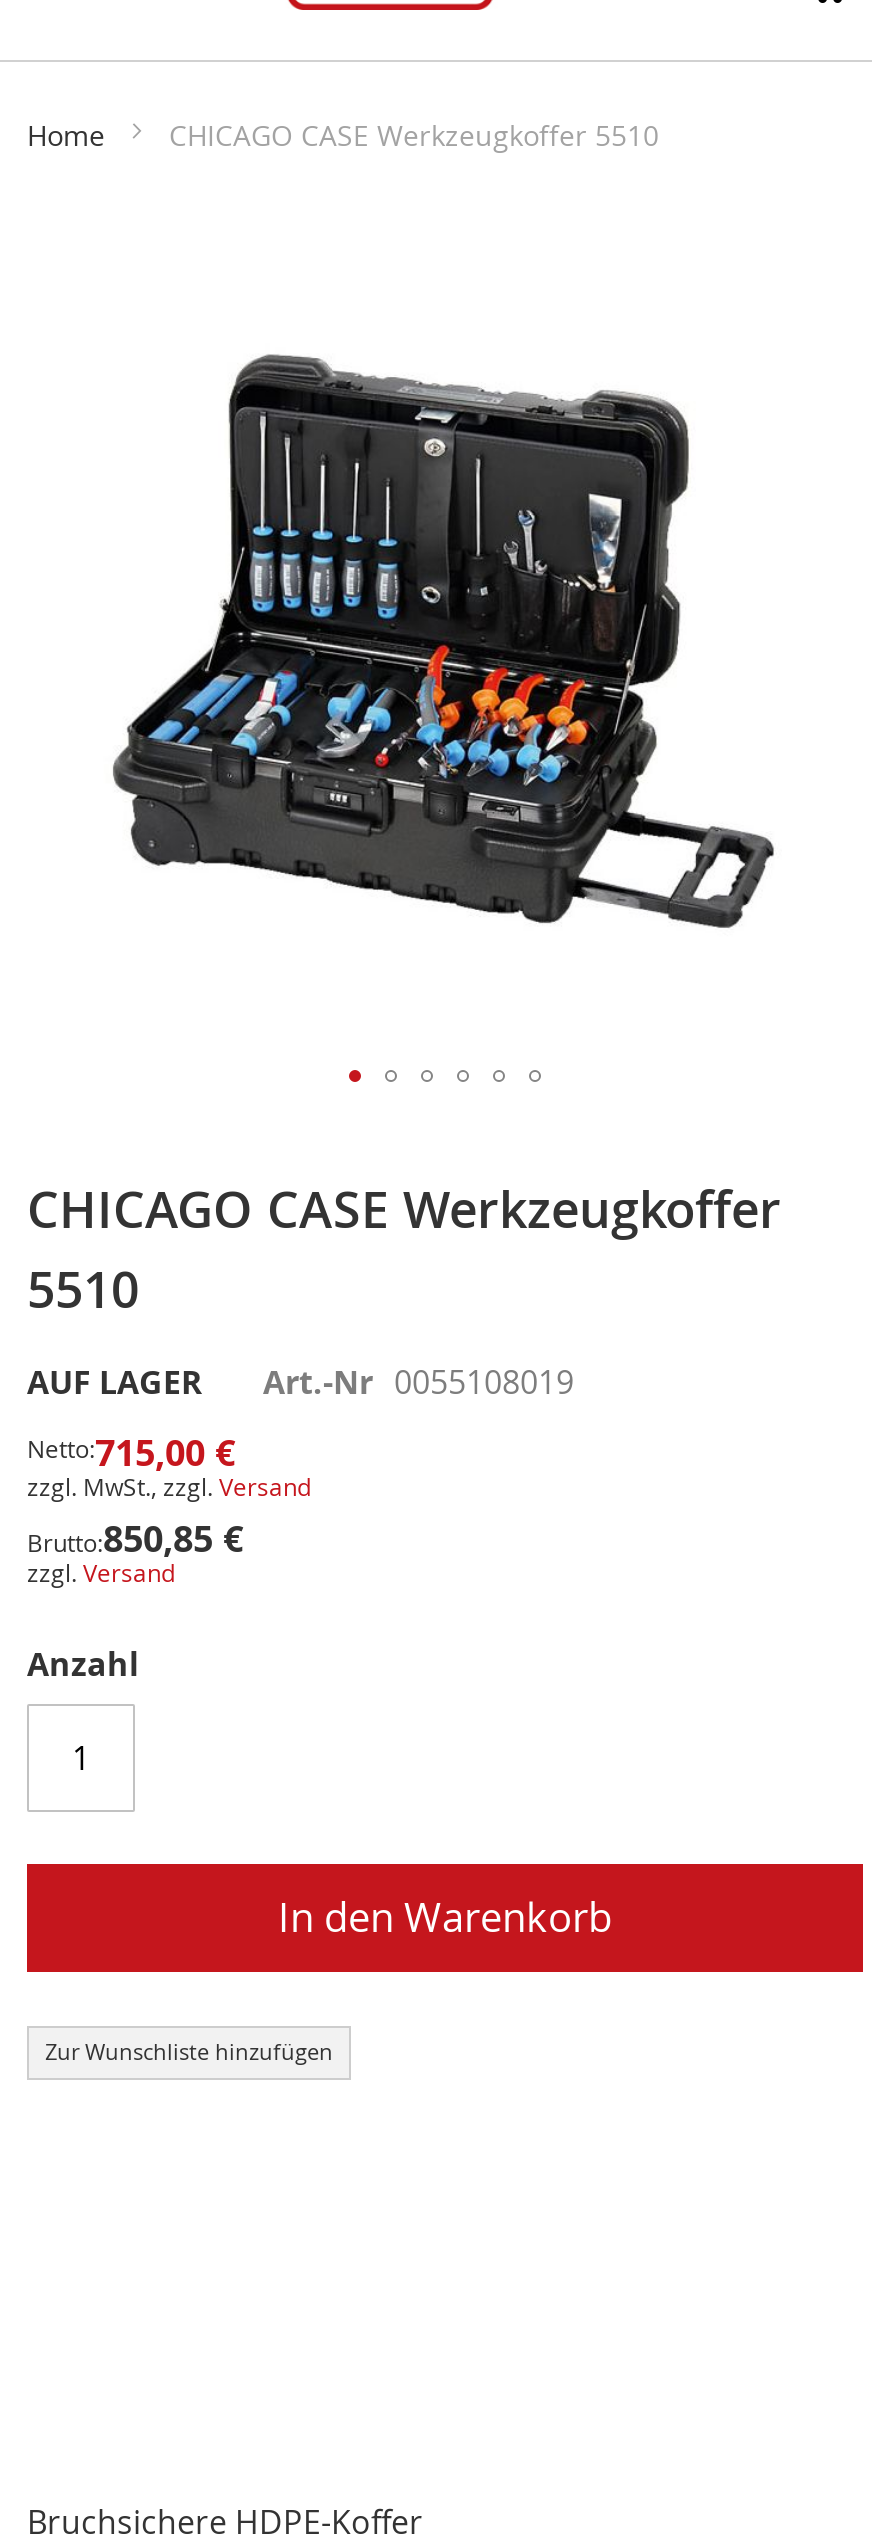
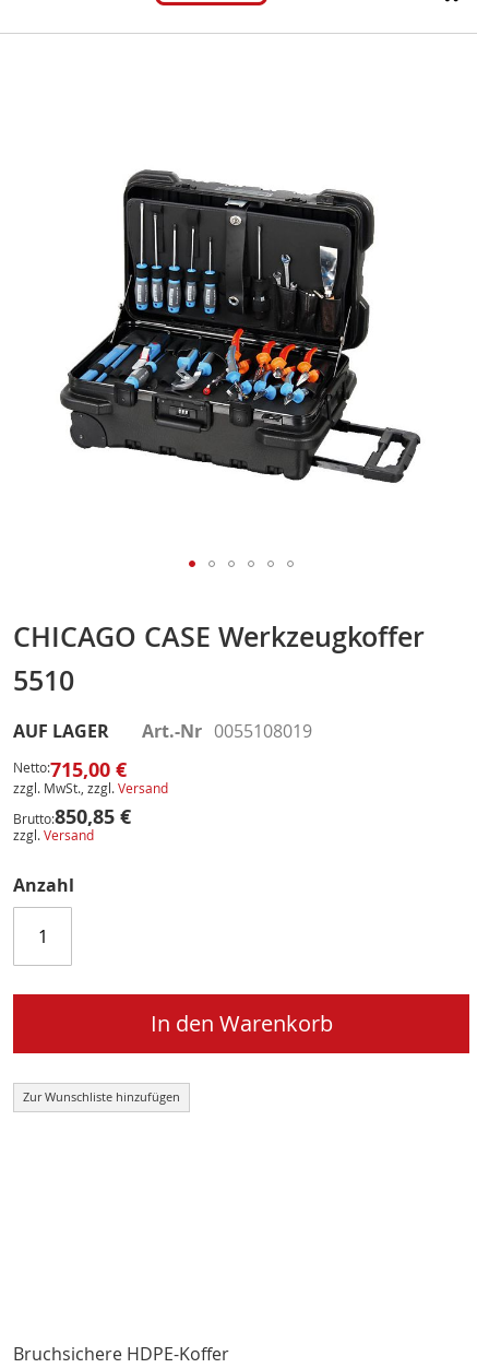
- Home
- CHICAGO CASE Werkzeugkoffer 5510
